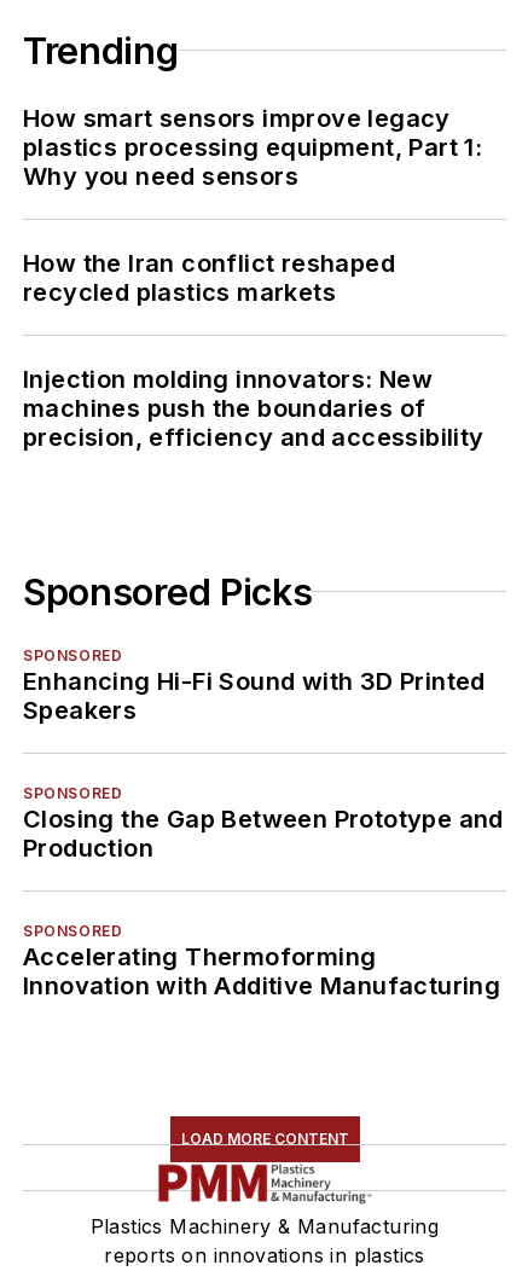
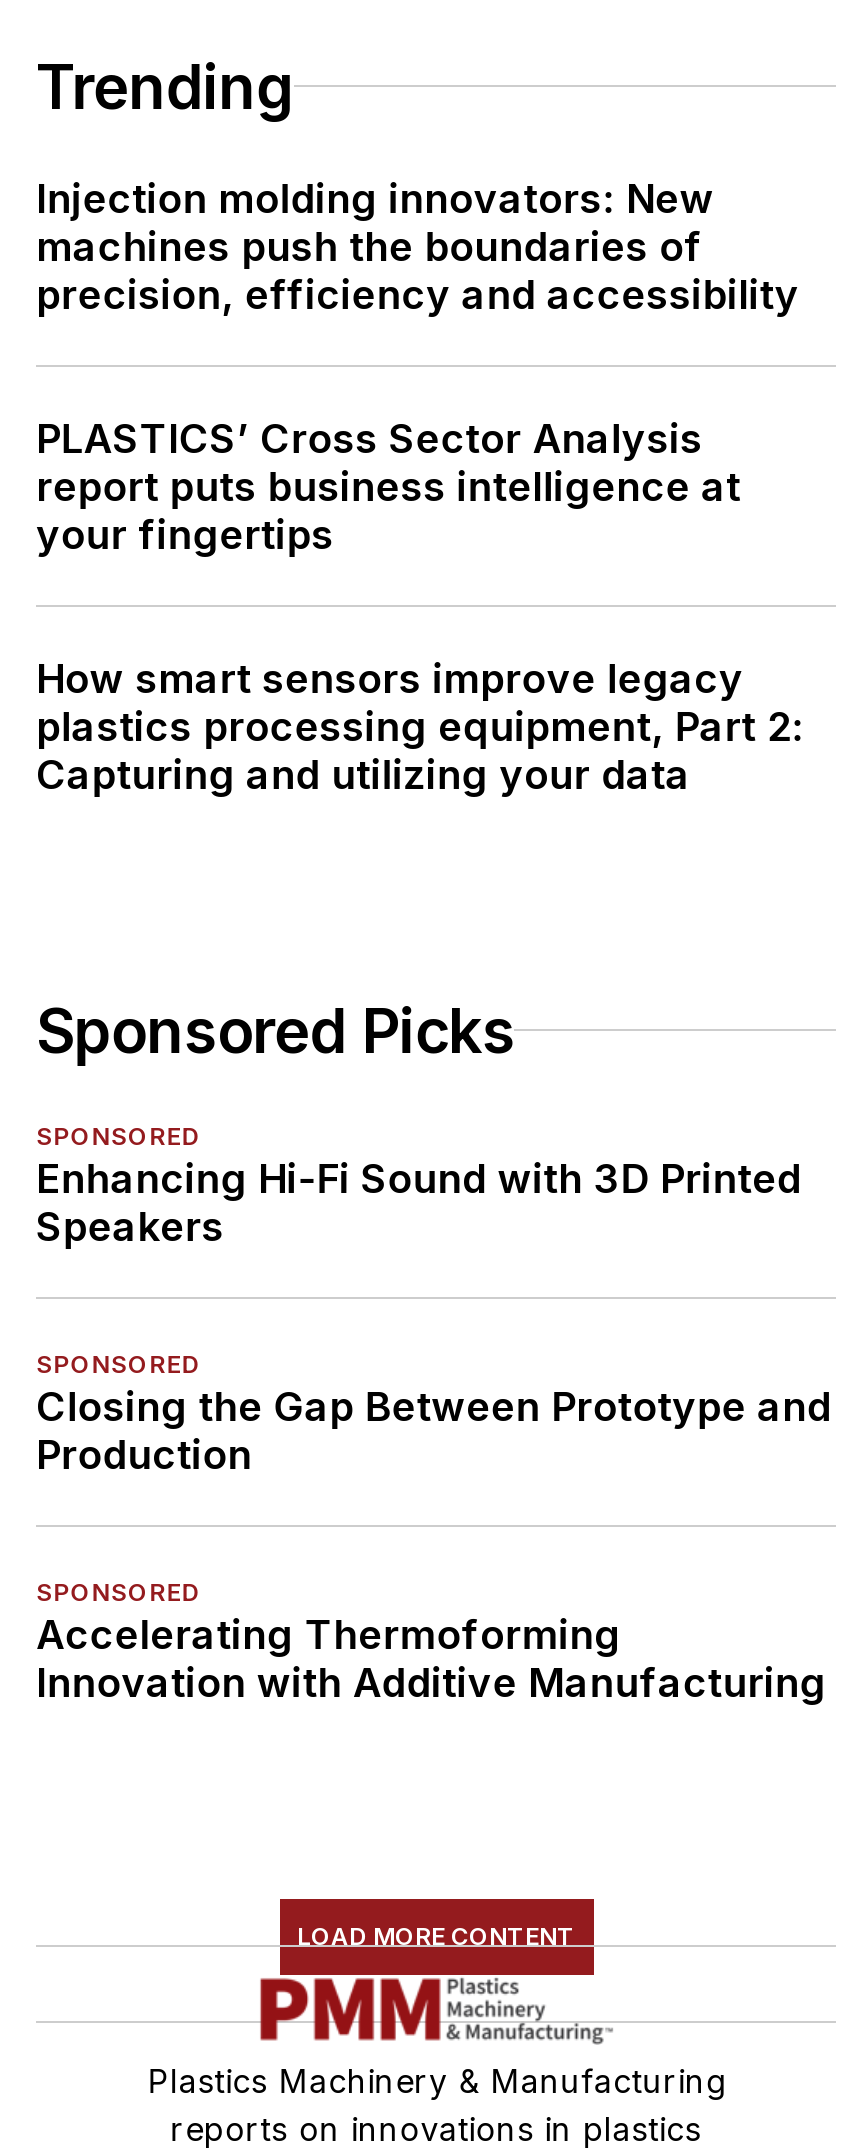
moved down: How smart sensors improve legacy

- plastics processing equipment, Part 1:
- Why you need sensors
- How the Iran conflict reshaped
- recycled plastics markets

moved up: Injection molding innovators: New | machines push the boundaries of | precision, efficiency and accessibility

+ PLASTICS’ Cross Sector Analysis
+ report puts business intelligence at
+ your fingertips
+ plastics processing equipment, Part 2:
+ Capturing and utilizing your data
